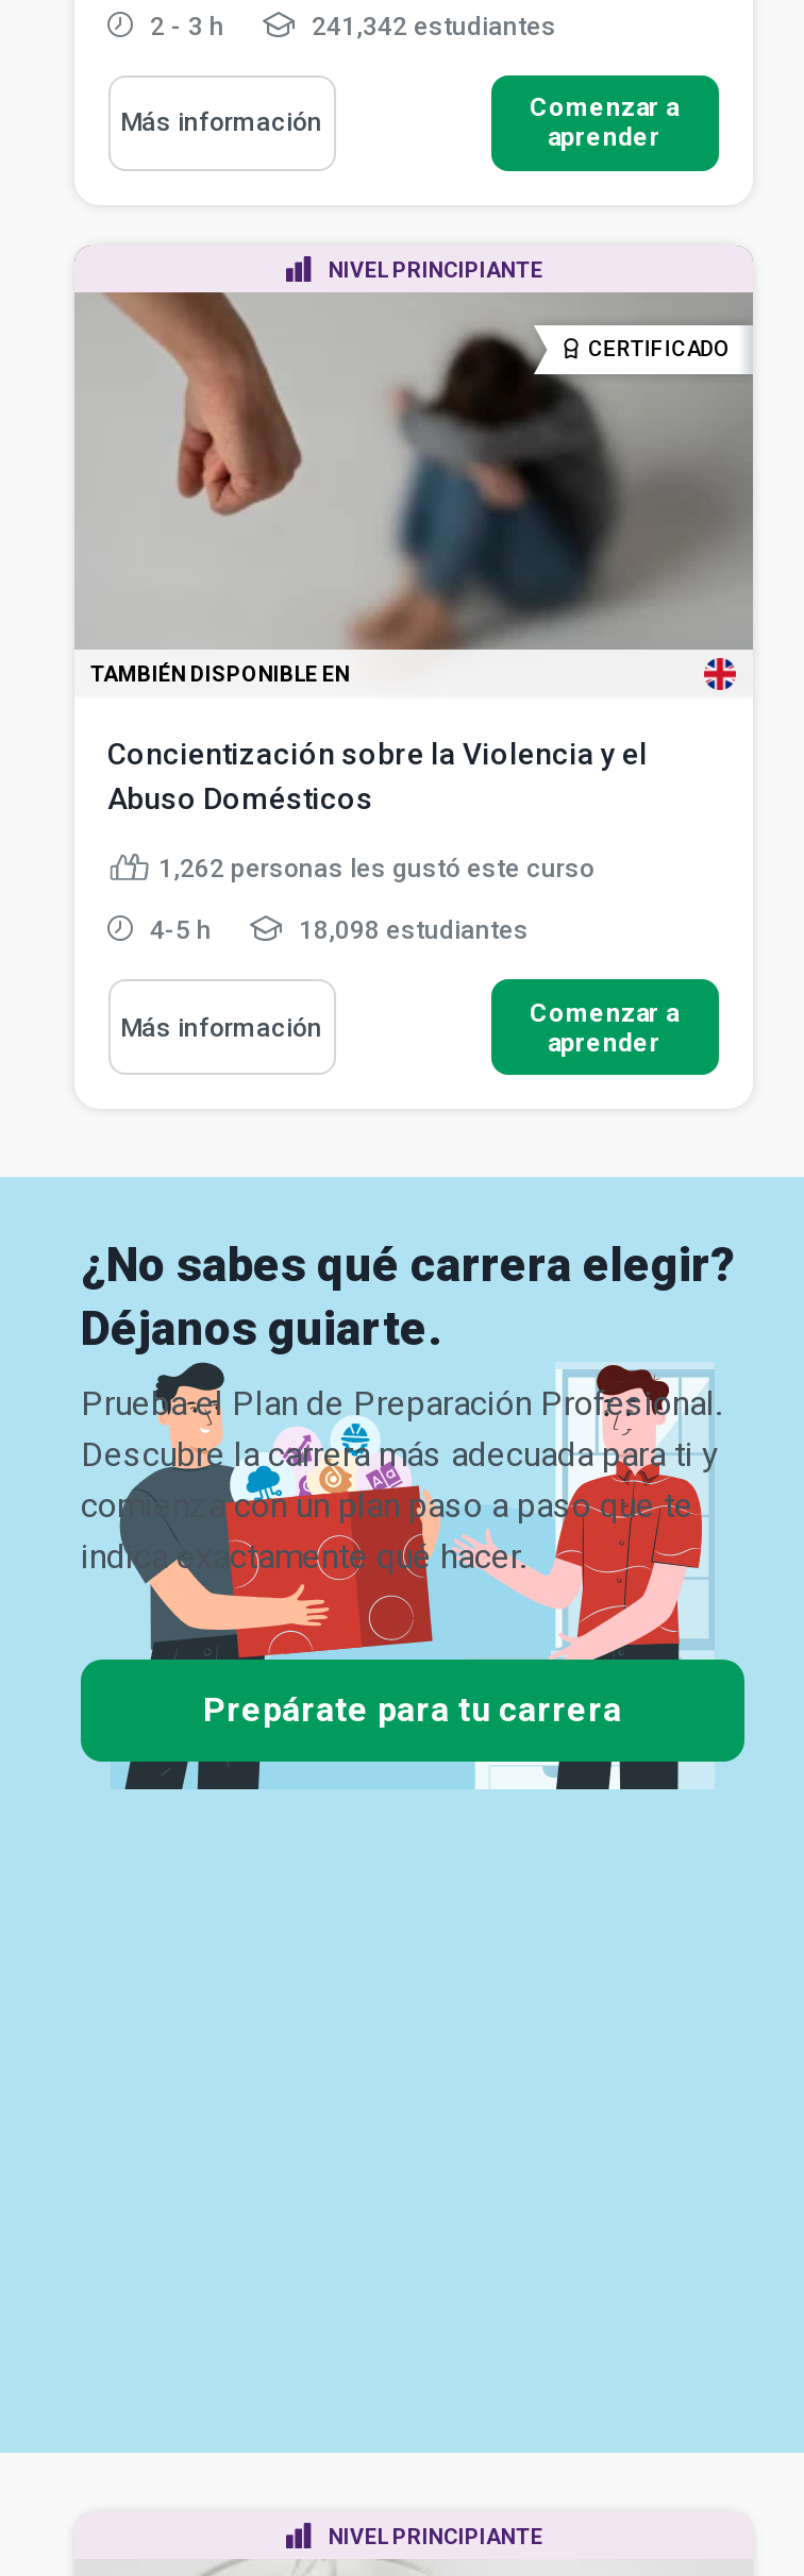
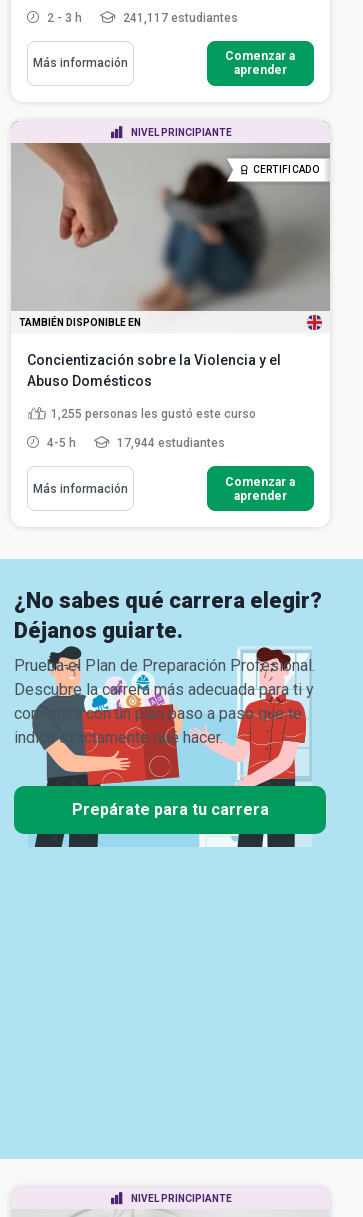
- 241,342 estudiantes
+ 241,117 estudiantes

- 1,262 personas les gustó este curso
+ 1,255 personas les gustó este curso

- 18,098 estudiantes
+ 17,944 estudiantes
